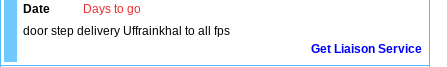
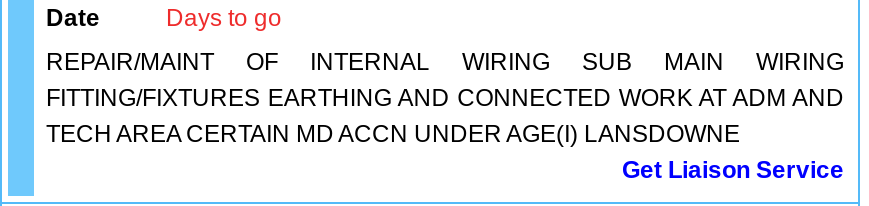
- door step delivery Uffrainkhal to all fps
+ REPAIR/MAINT OF INTERNAL WIRING SUB MAIN WIRING
+ FITTING/FIXTURES EARTHING AND CONNECTED WORK AT ADM AND
+ TECH AREA CERTAIN MD ACCN UNDER AGE(I) LANSDOWNE
